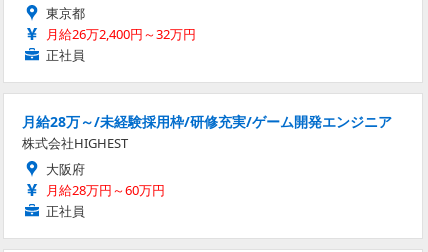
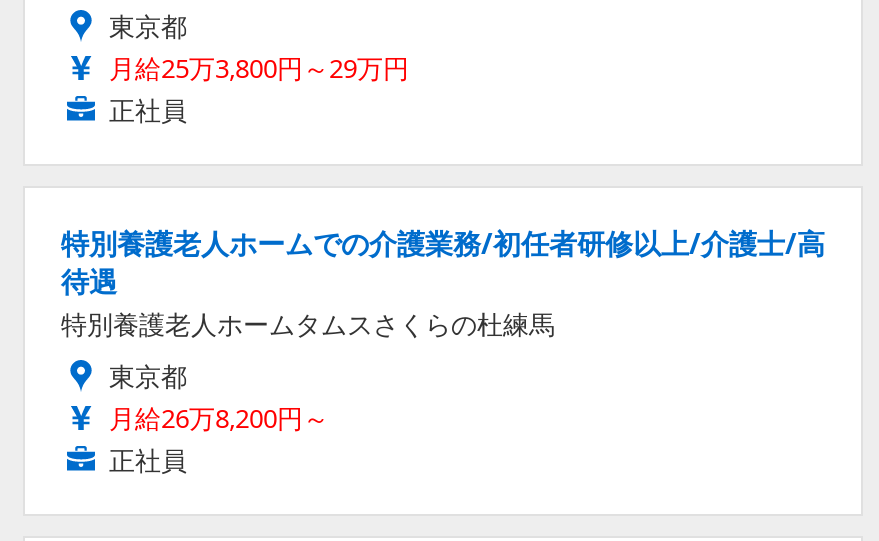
- 月給26万2,400円～32万円
+ 月給25万3,800円～29万円

- 月給28万～/未経験採用枠/研修充実/ゲーム開発エンジニア
- 株式会社HIGHEST
- 大阪府
- 月給28万円～60万円
+ 特別養護老人ホームでの介護業務/初任者研修以上/介護士/高
+ 待遇
+ 特別養護老人ホームタムスさくらの杜練馬
+ 東京都
+ 月給26万8,200円～
